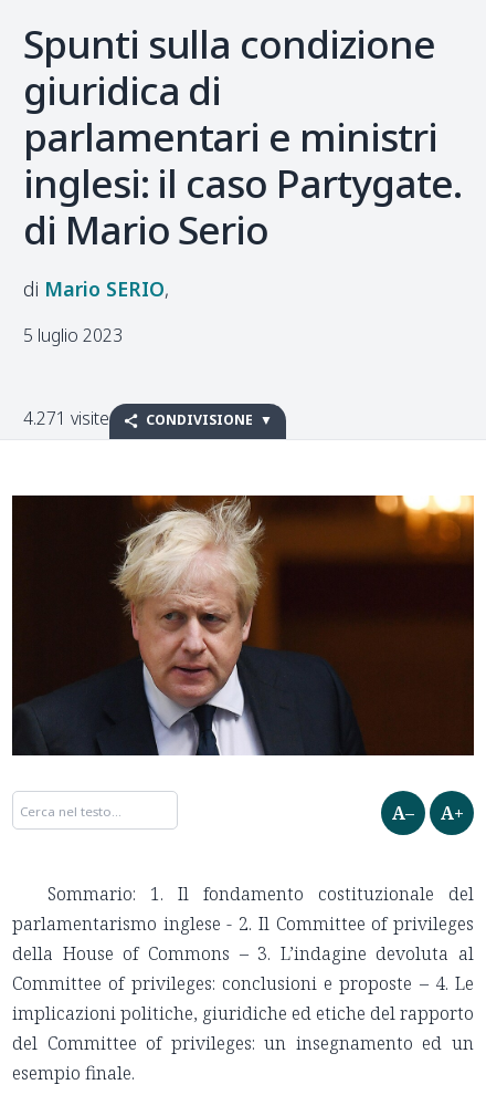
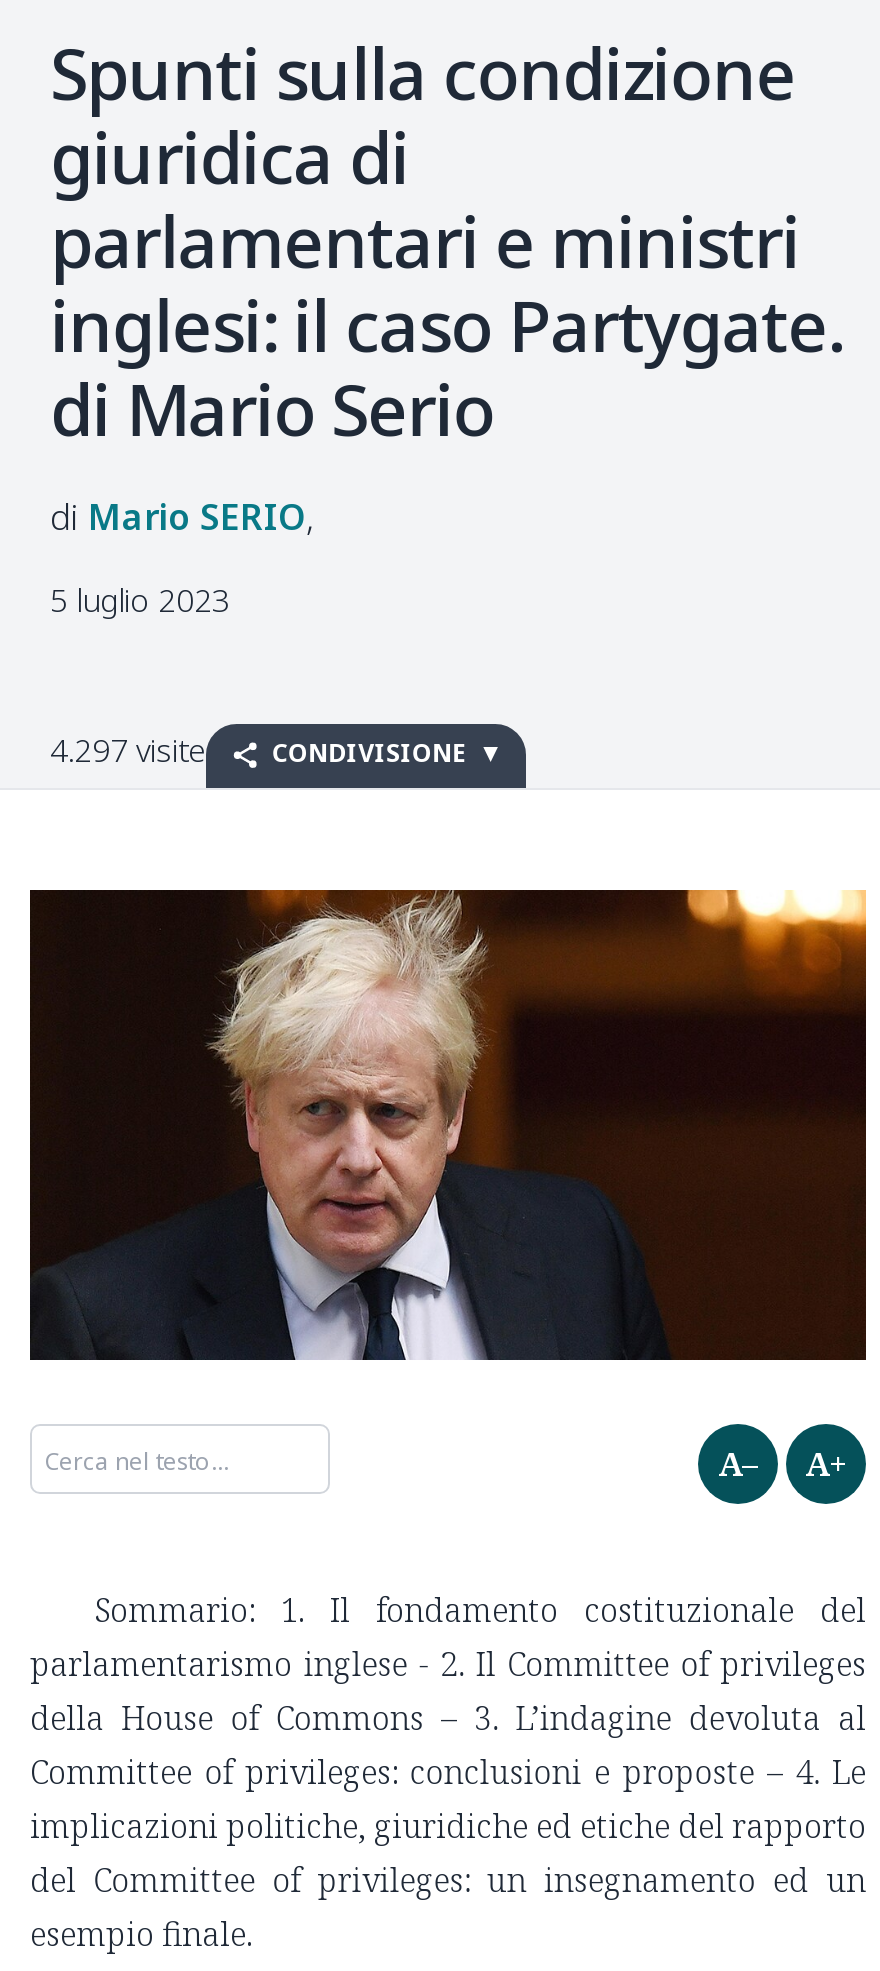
- 4.271 visite CONDIVISIONE
+ 4.297 visite CONDIVISIONE
